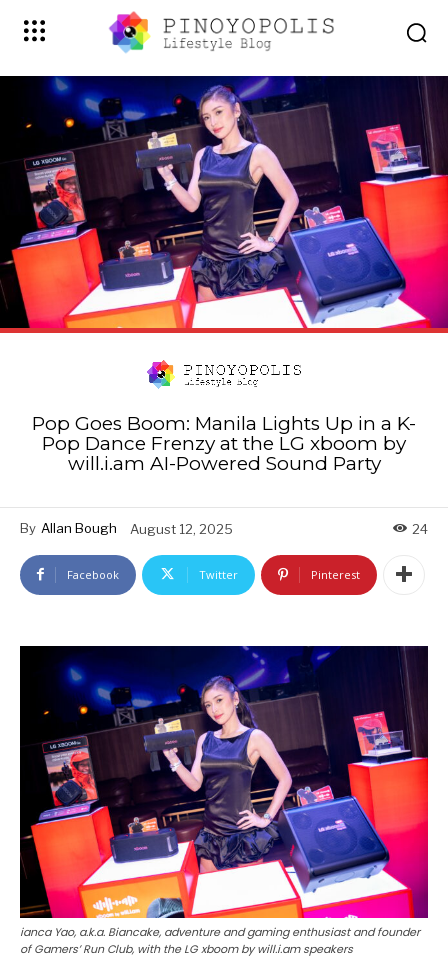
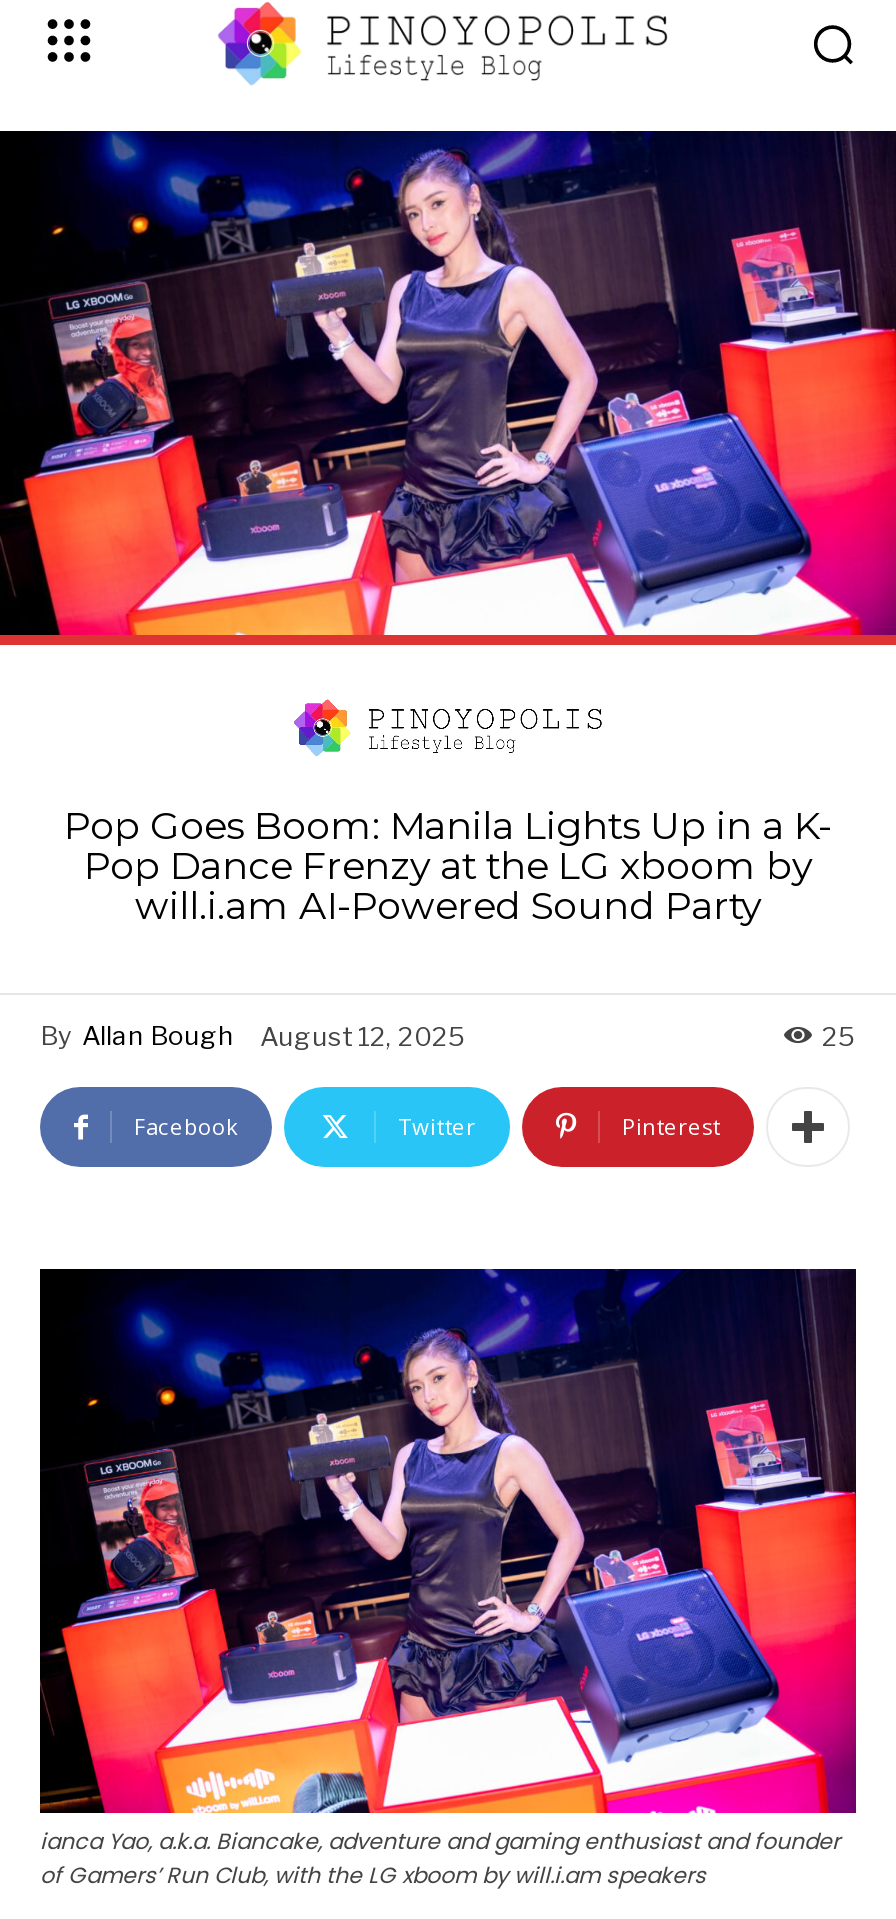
- 24
+ 25
